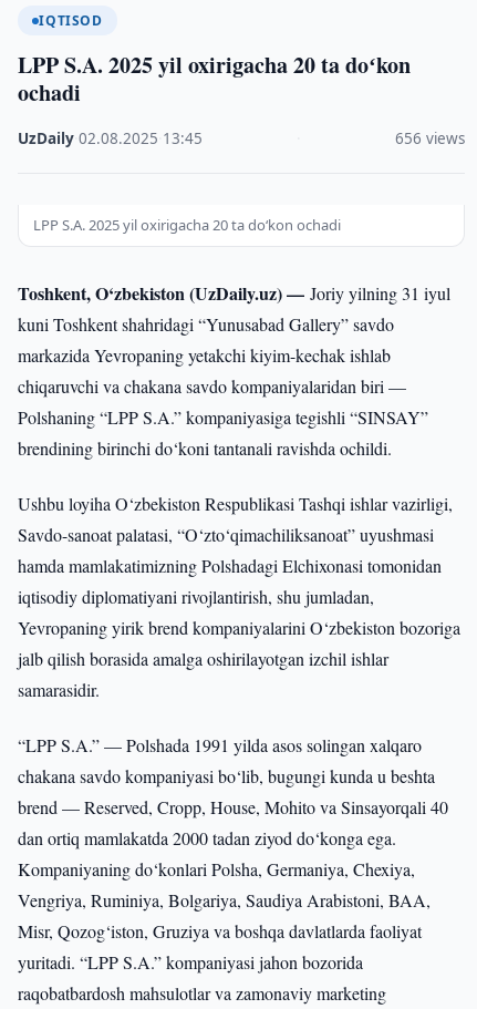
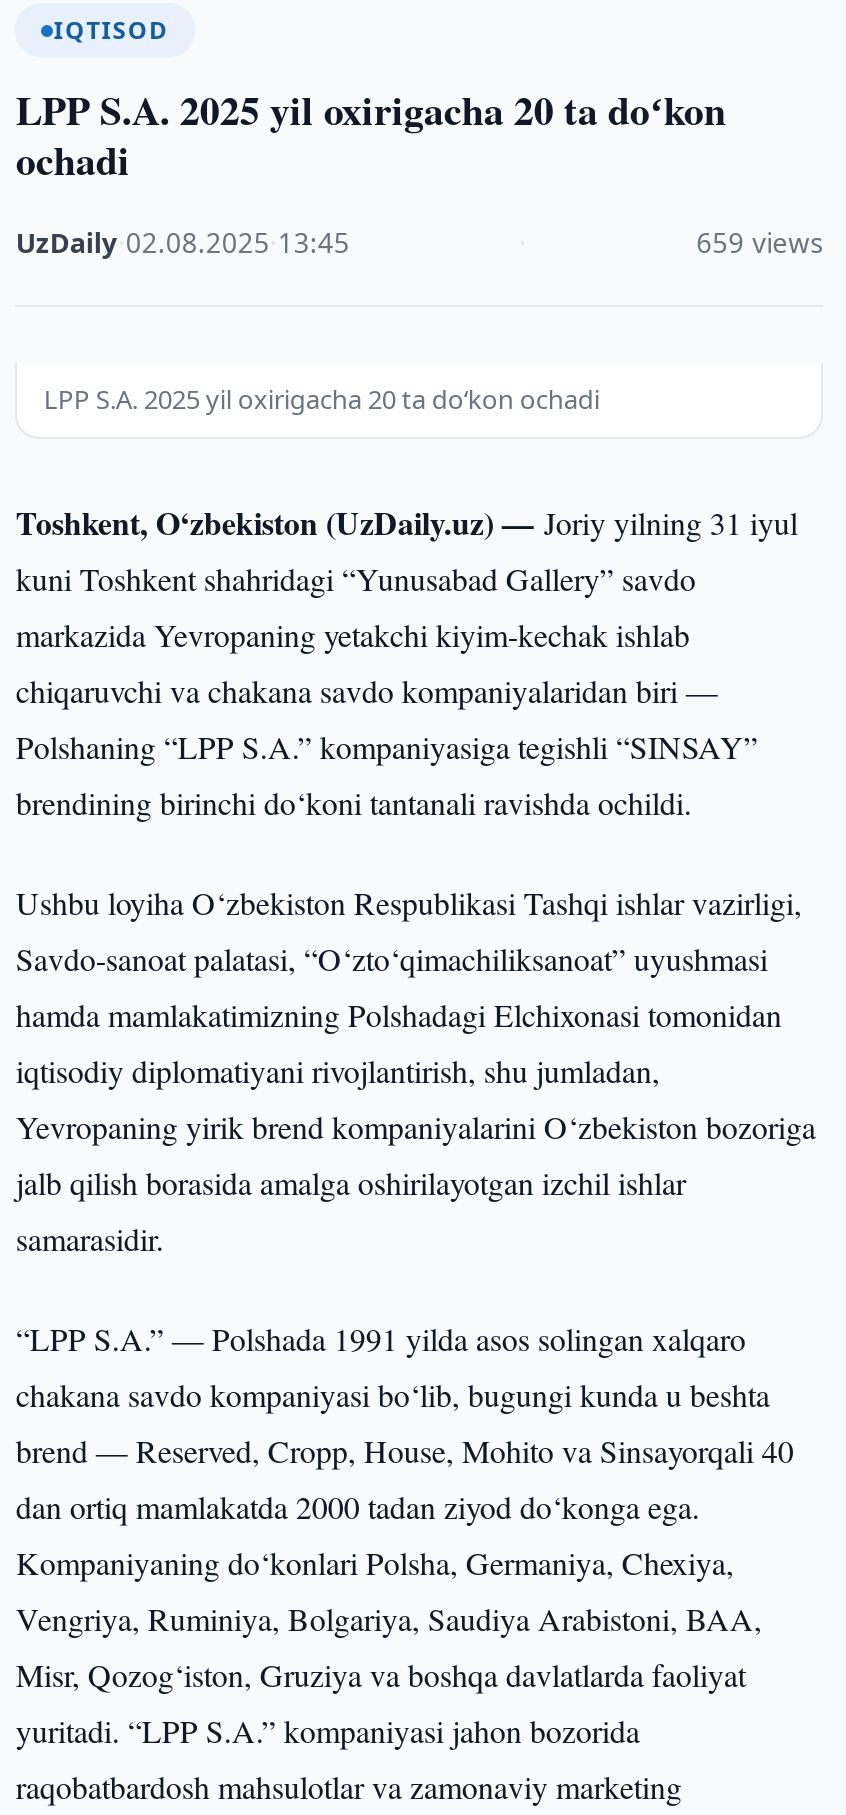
- 656 views
+ 659 views
